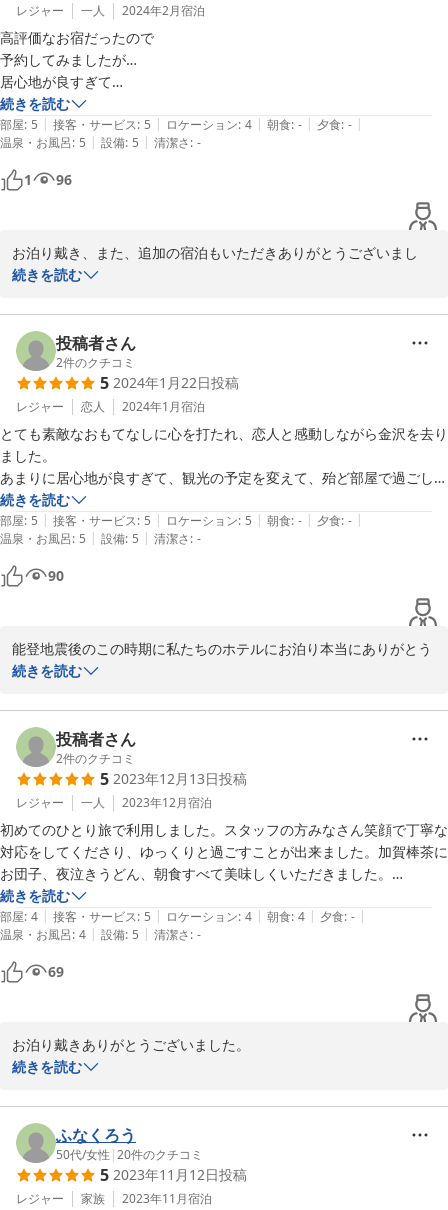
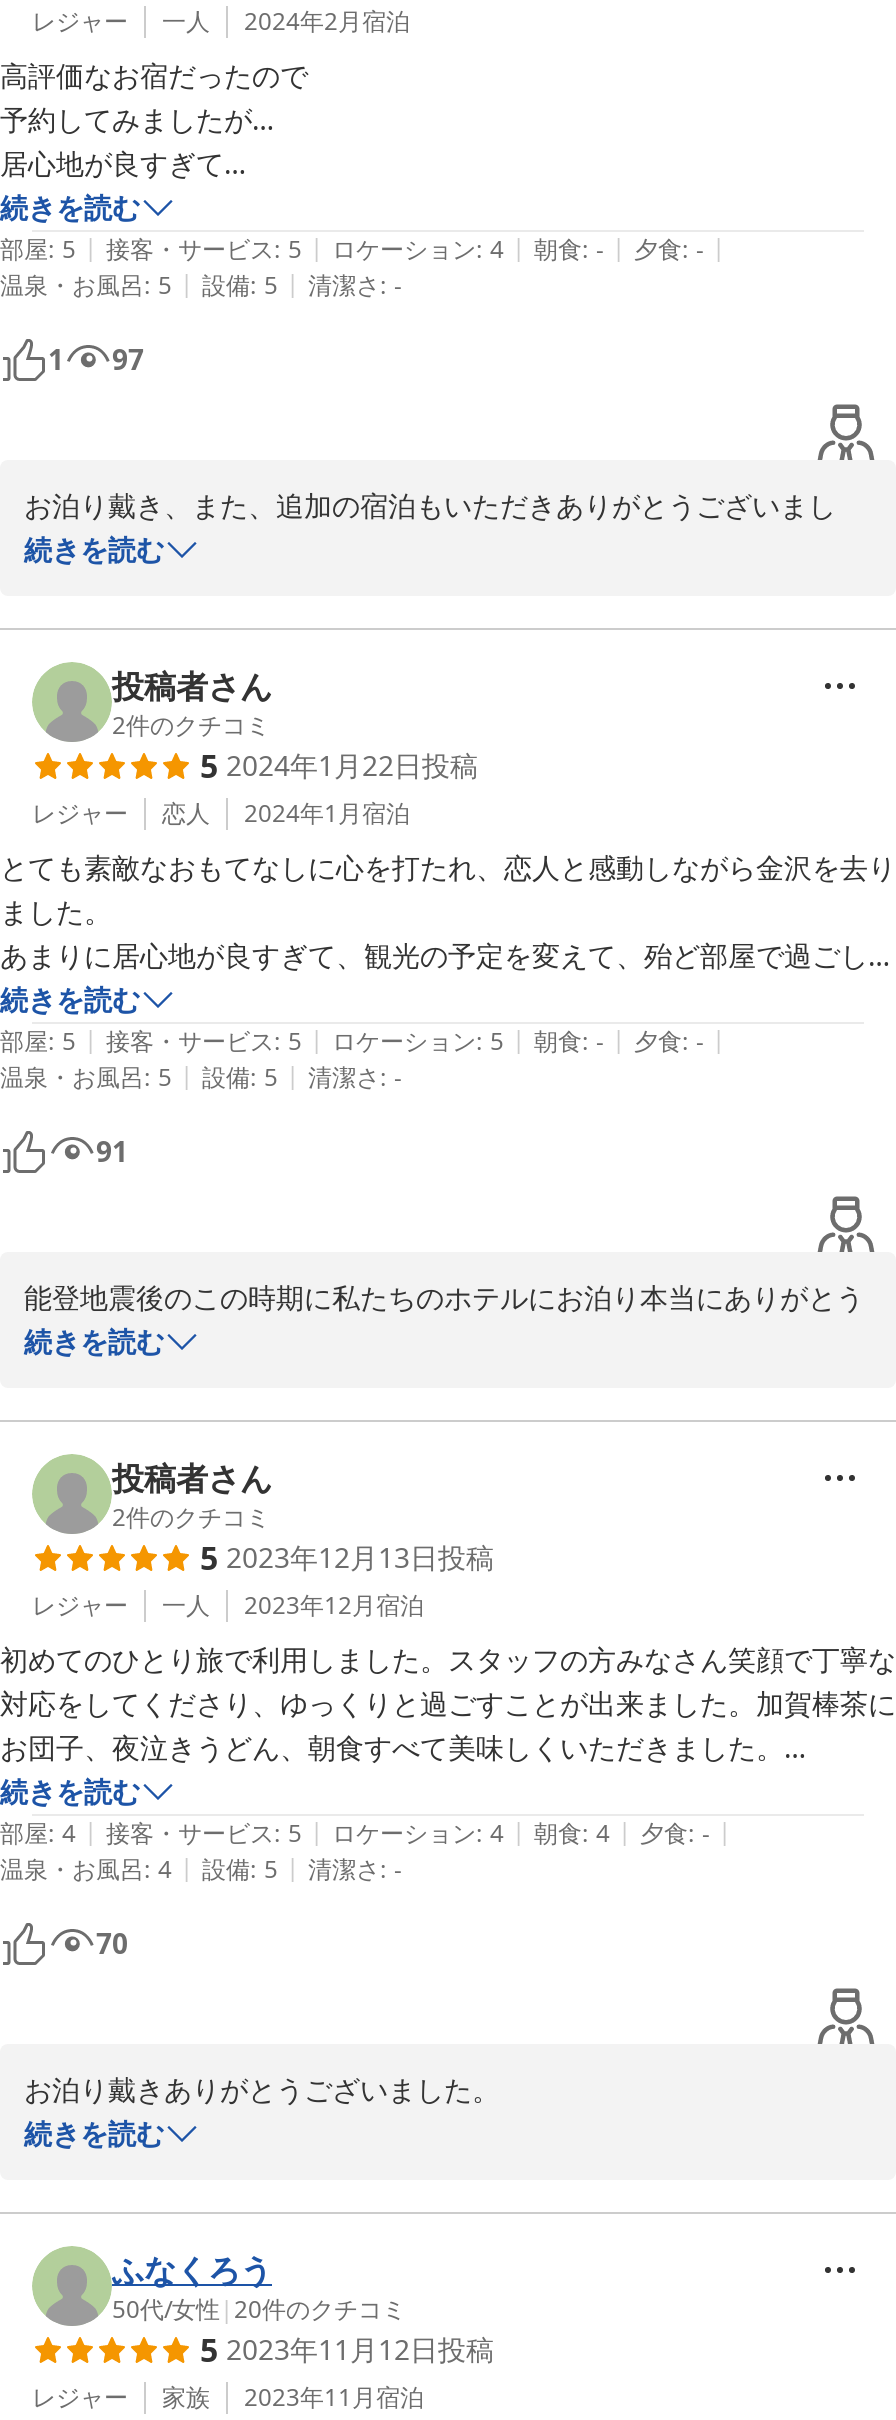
- 1 96
+ 1 97

- 90
+ 91

- 69
+ 70
